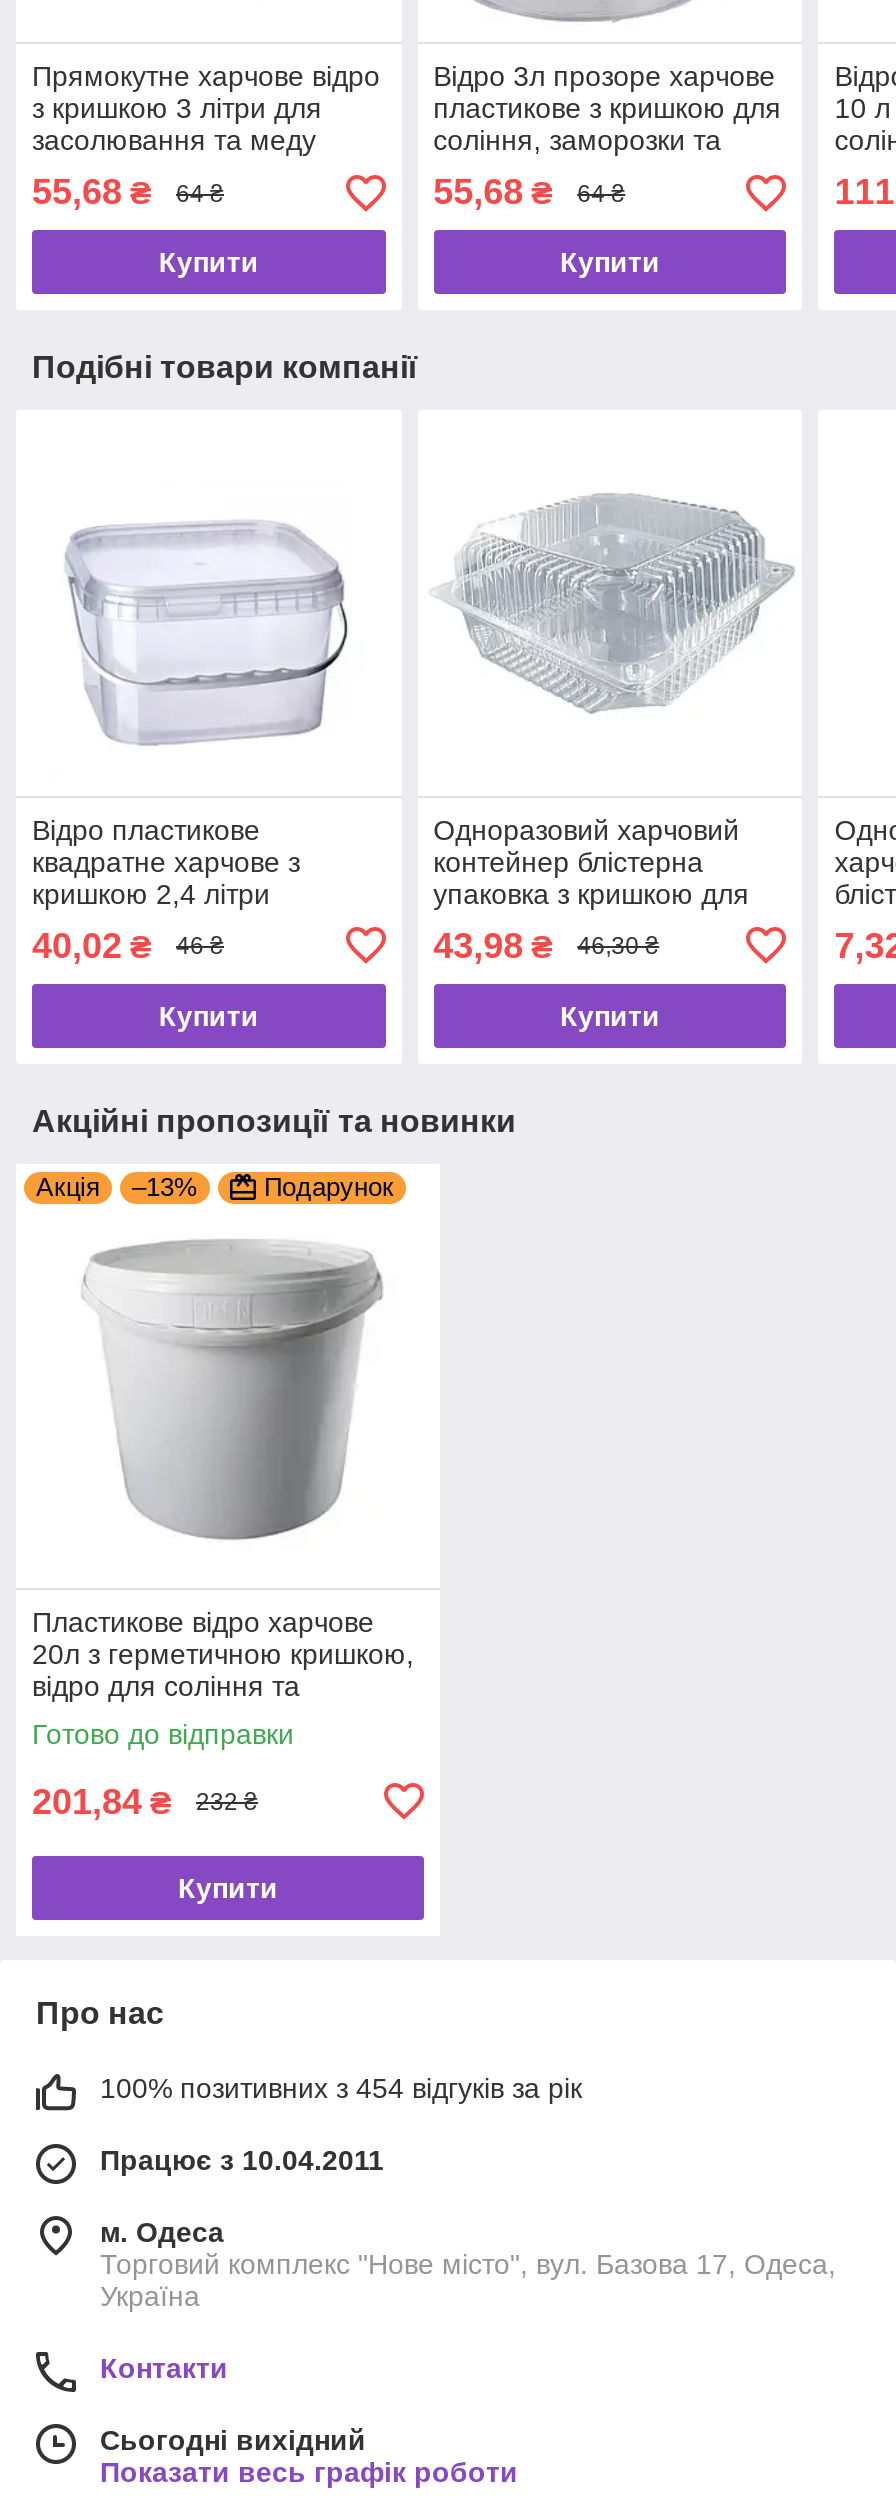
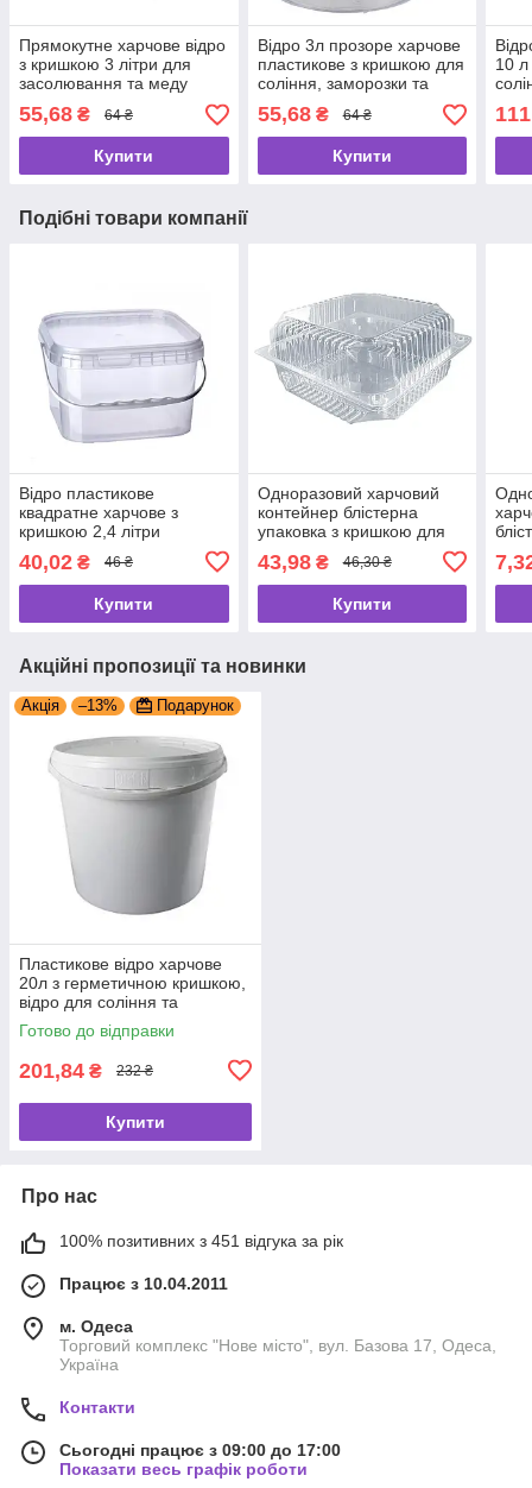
- 100% позитивних з 454 відгуків за рік
+ 100% позитивних з 451 відгука за рік

- Сьогодні вихідний
+ Сьогодні працює з 09:00 до 17:00
